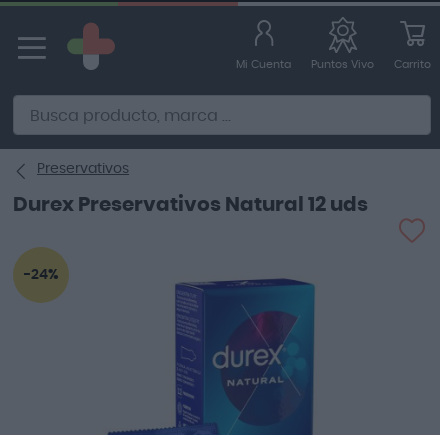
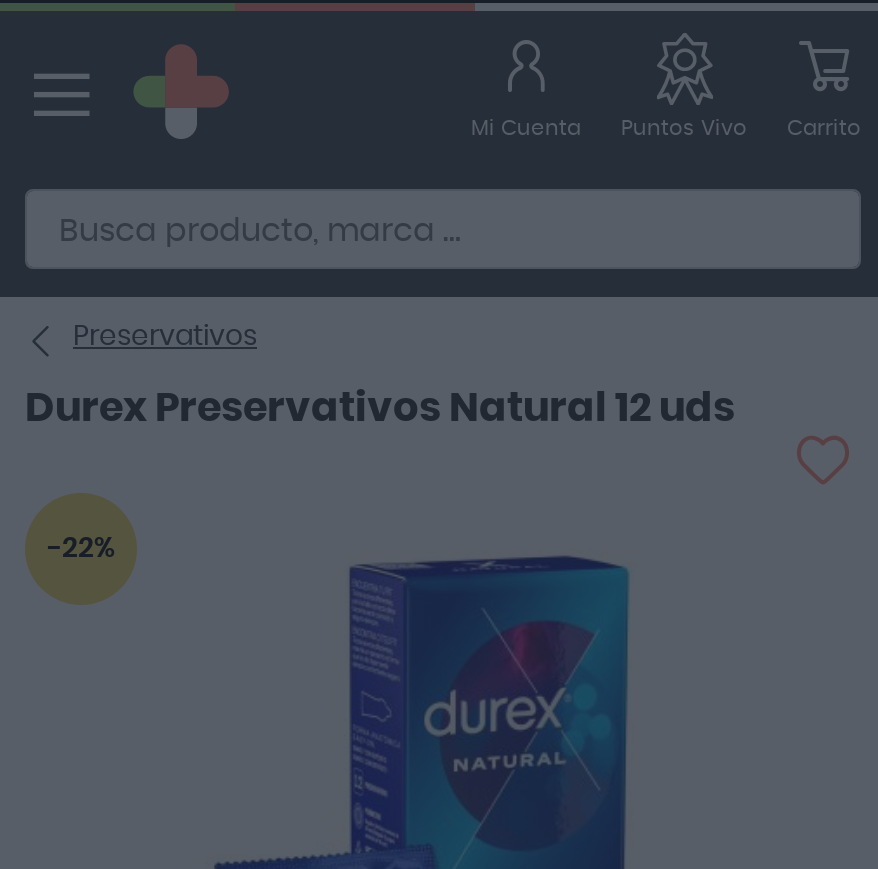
- -24%
+ -22%
